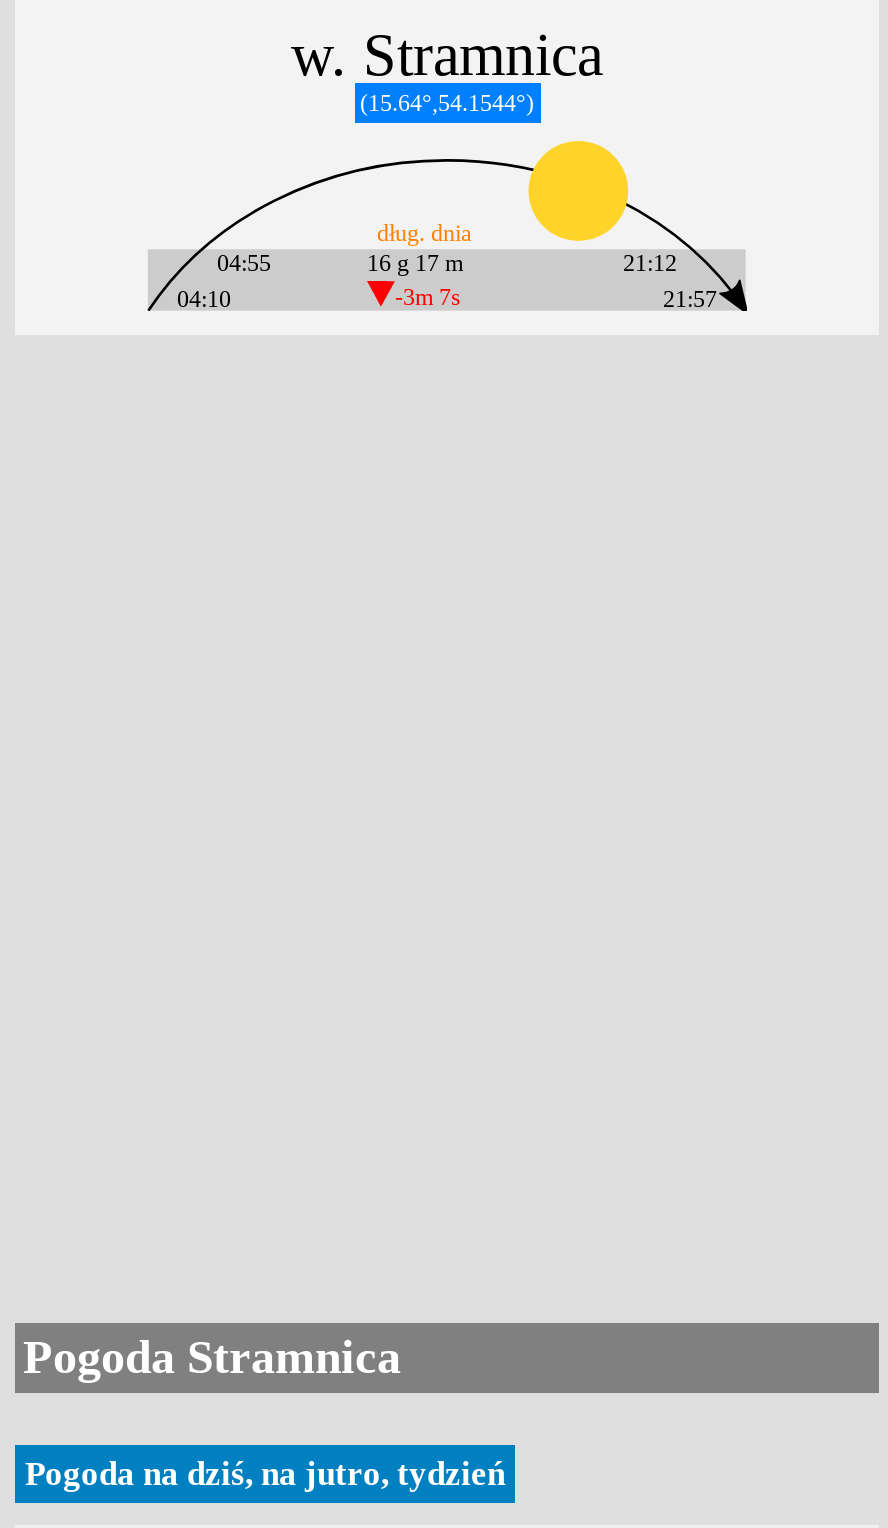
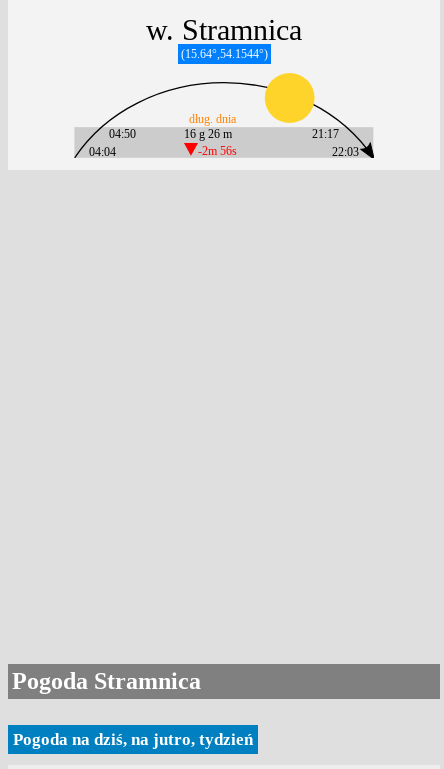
- 04:55
- 16 g 17 m
- -3m 7s
+ 04:50
+ 16 g 26 m
+ -2m 56s

- 21:12
+ 21:17

- 04:10
+ 04:04

- 21:57
+ 22:03
